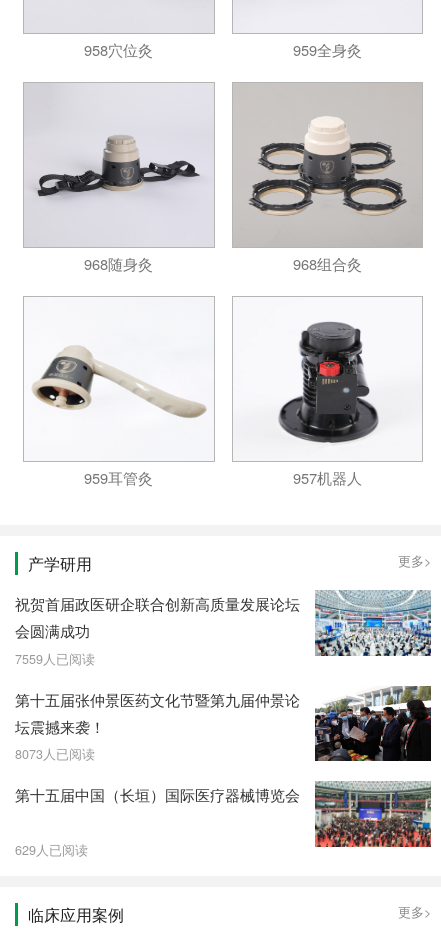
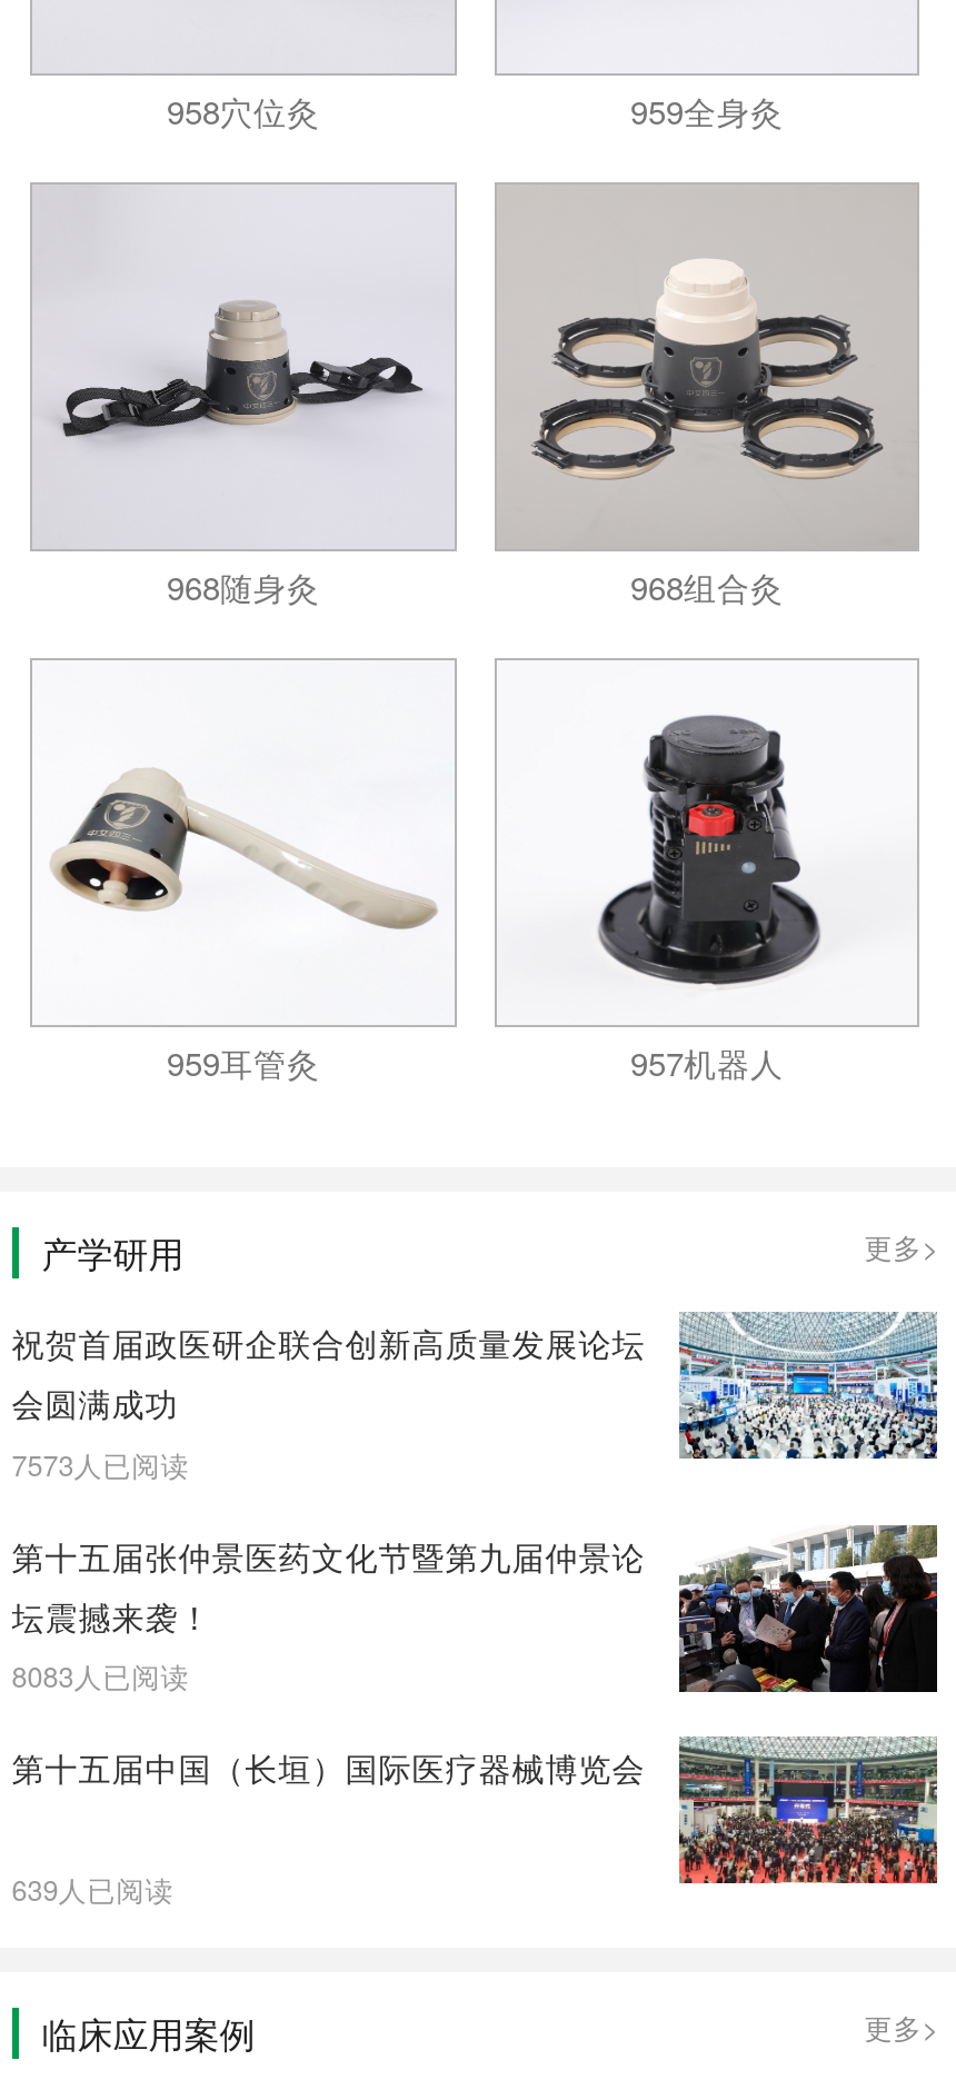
- 7559人已阅读
+ 7573人已阅读

- 8073人已阅读
+ 8083人已阅读

- 629人已阅读
+ 639人已阅读
